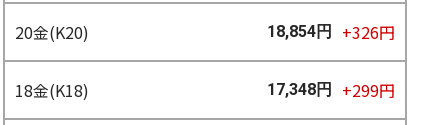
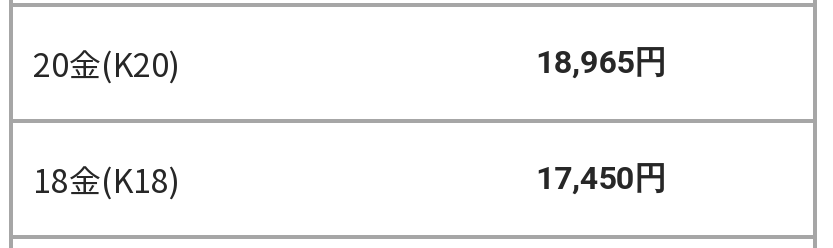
- 18,854円 +326円
+ 18,965円

- 17,348円 +299円
+ 17,450円
